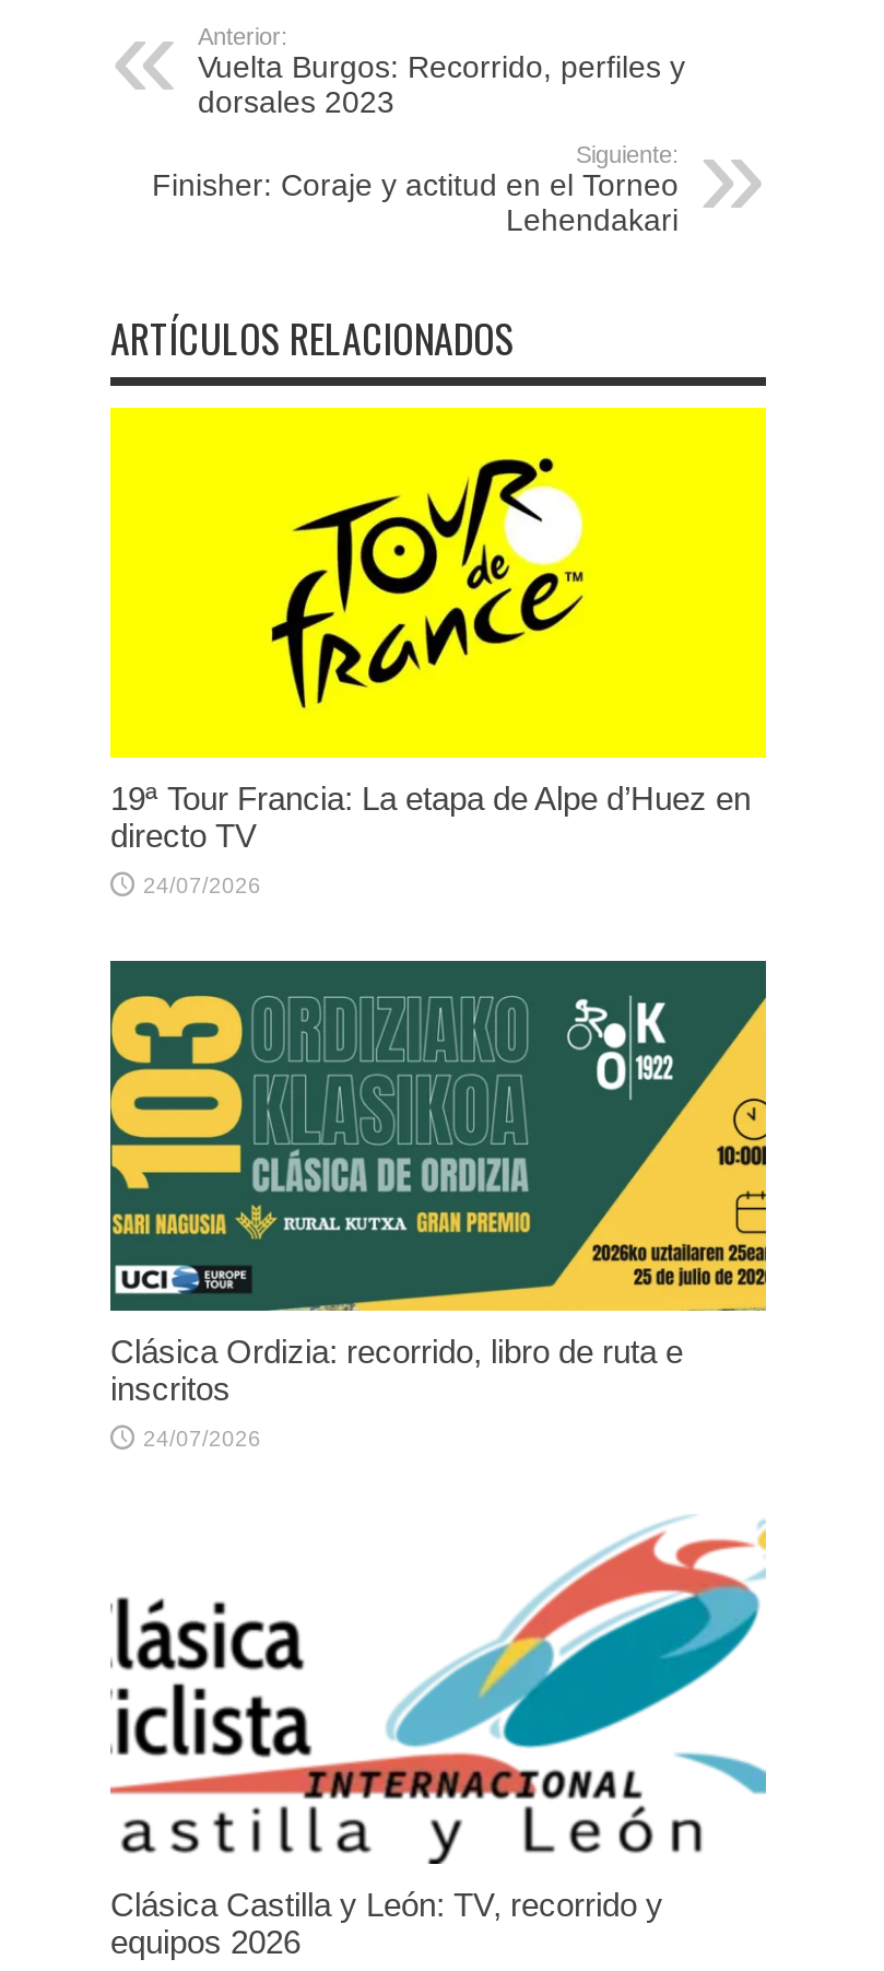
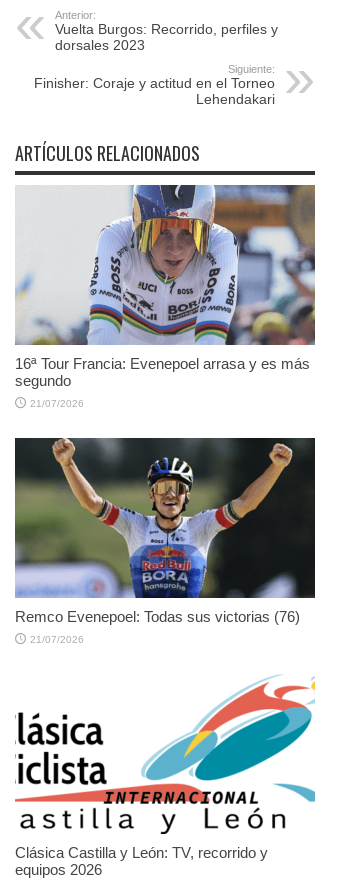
- [image]
- 19ª Tour Francia: La etapa de Alpe d’Huez en
- directo TV
+ [image]
+ 16ª Tour Francia: Evenepoel arrasa y es más
+ segundo

- 24/07/2026
+ 21/07/2026

- [image]
- Clásica Ordizia: recorrido, libro de ruta e
- inscritos
+ [image]
+ Remco Evenepoel: Todas sus victorias (76)

- 24/07/2026
+ 21/07/2026
